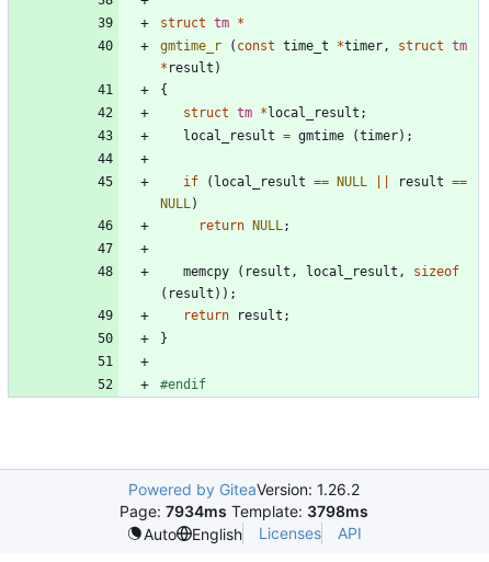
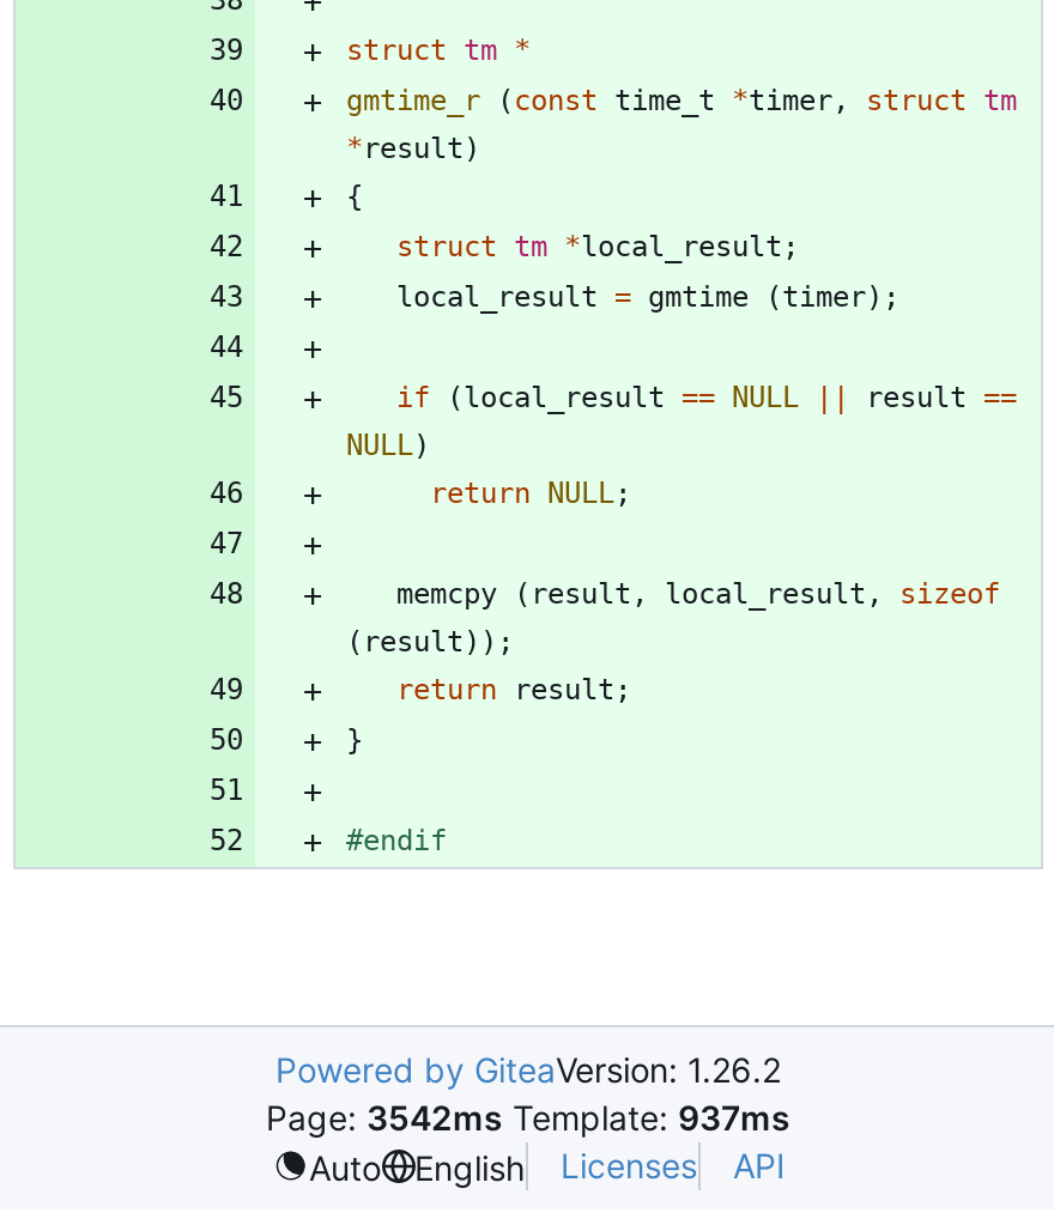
- Page: 7934ms Template: 3798ms
+ Page: 3542ms Template: 937ms
